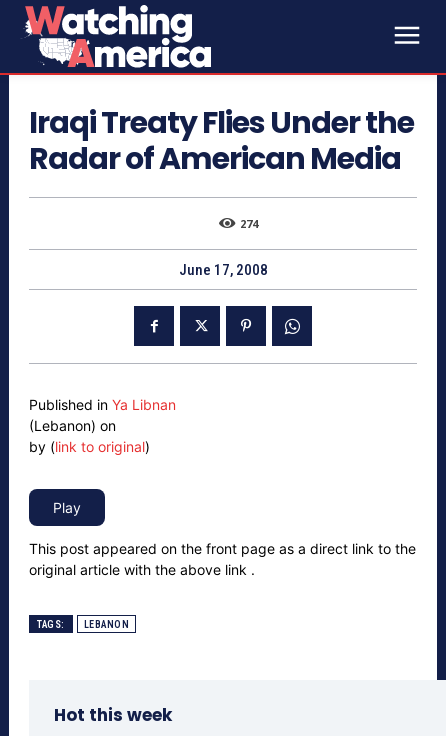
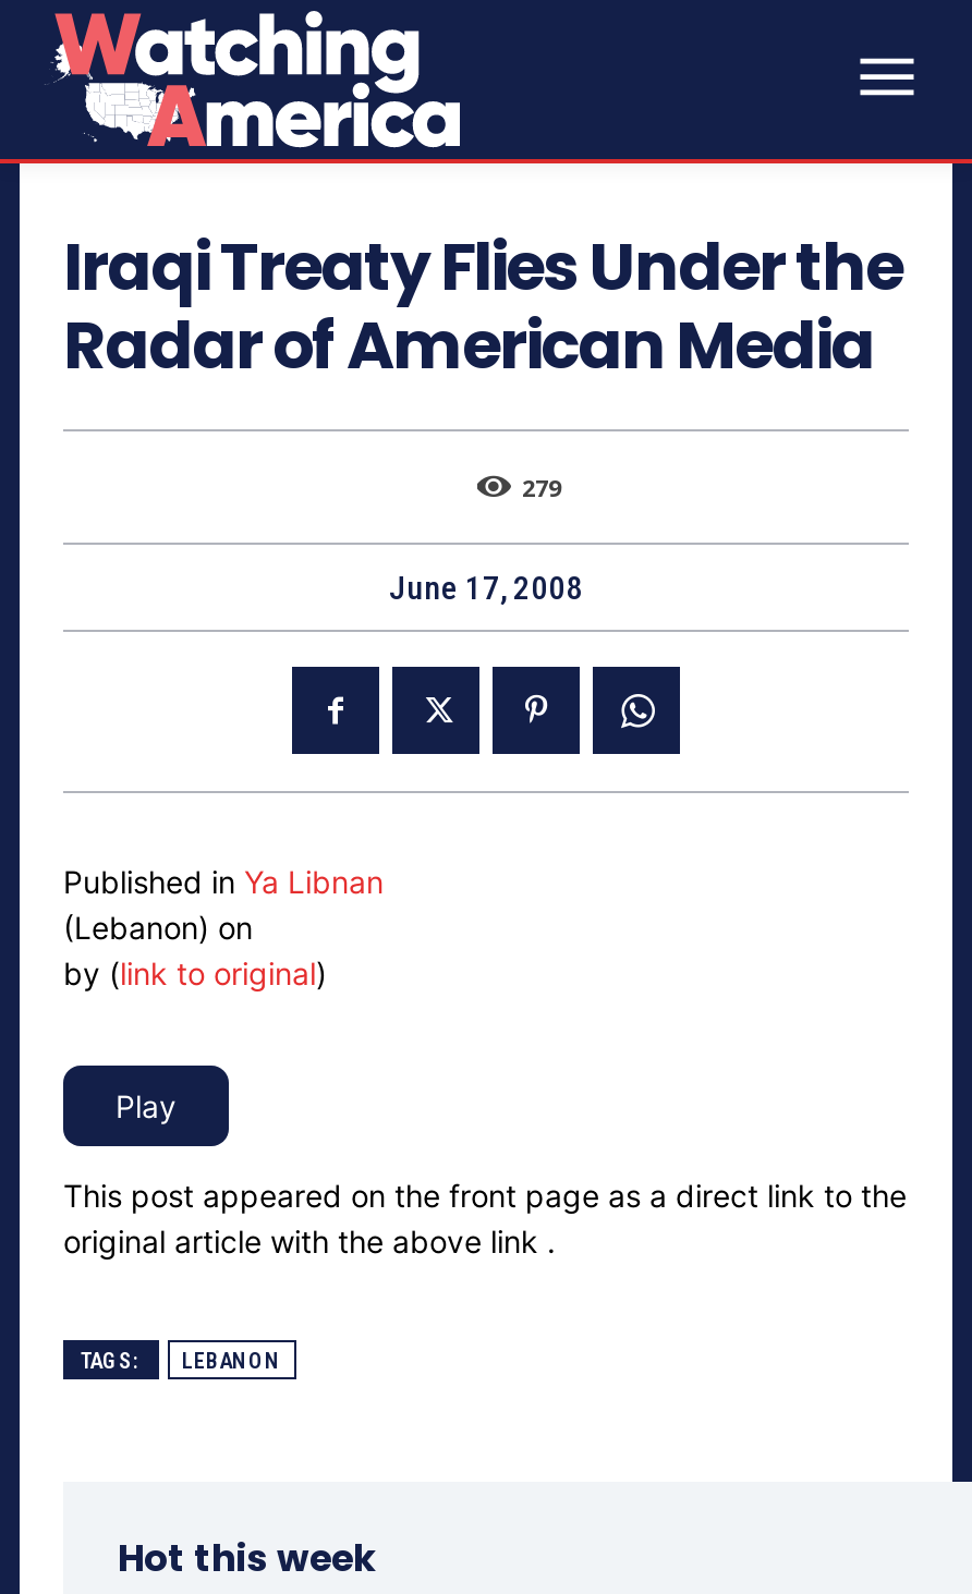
- 274
+ 279
